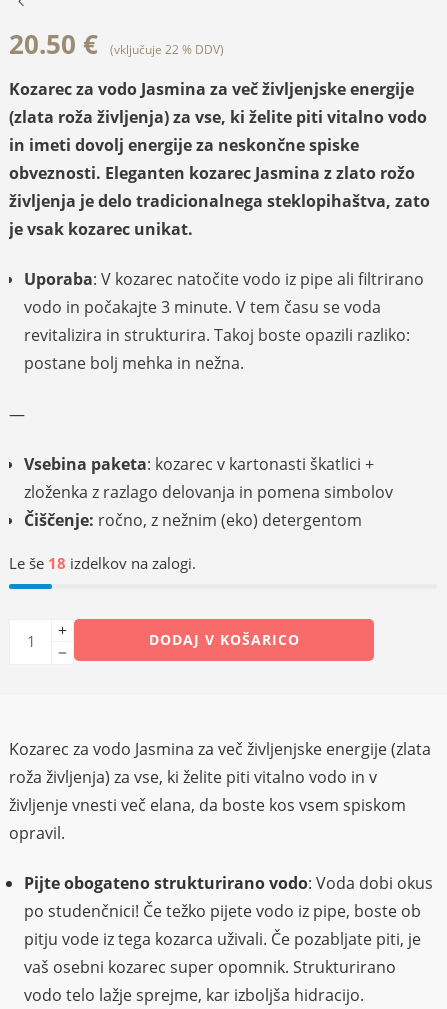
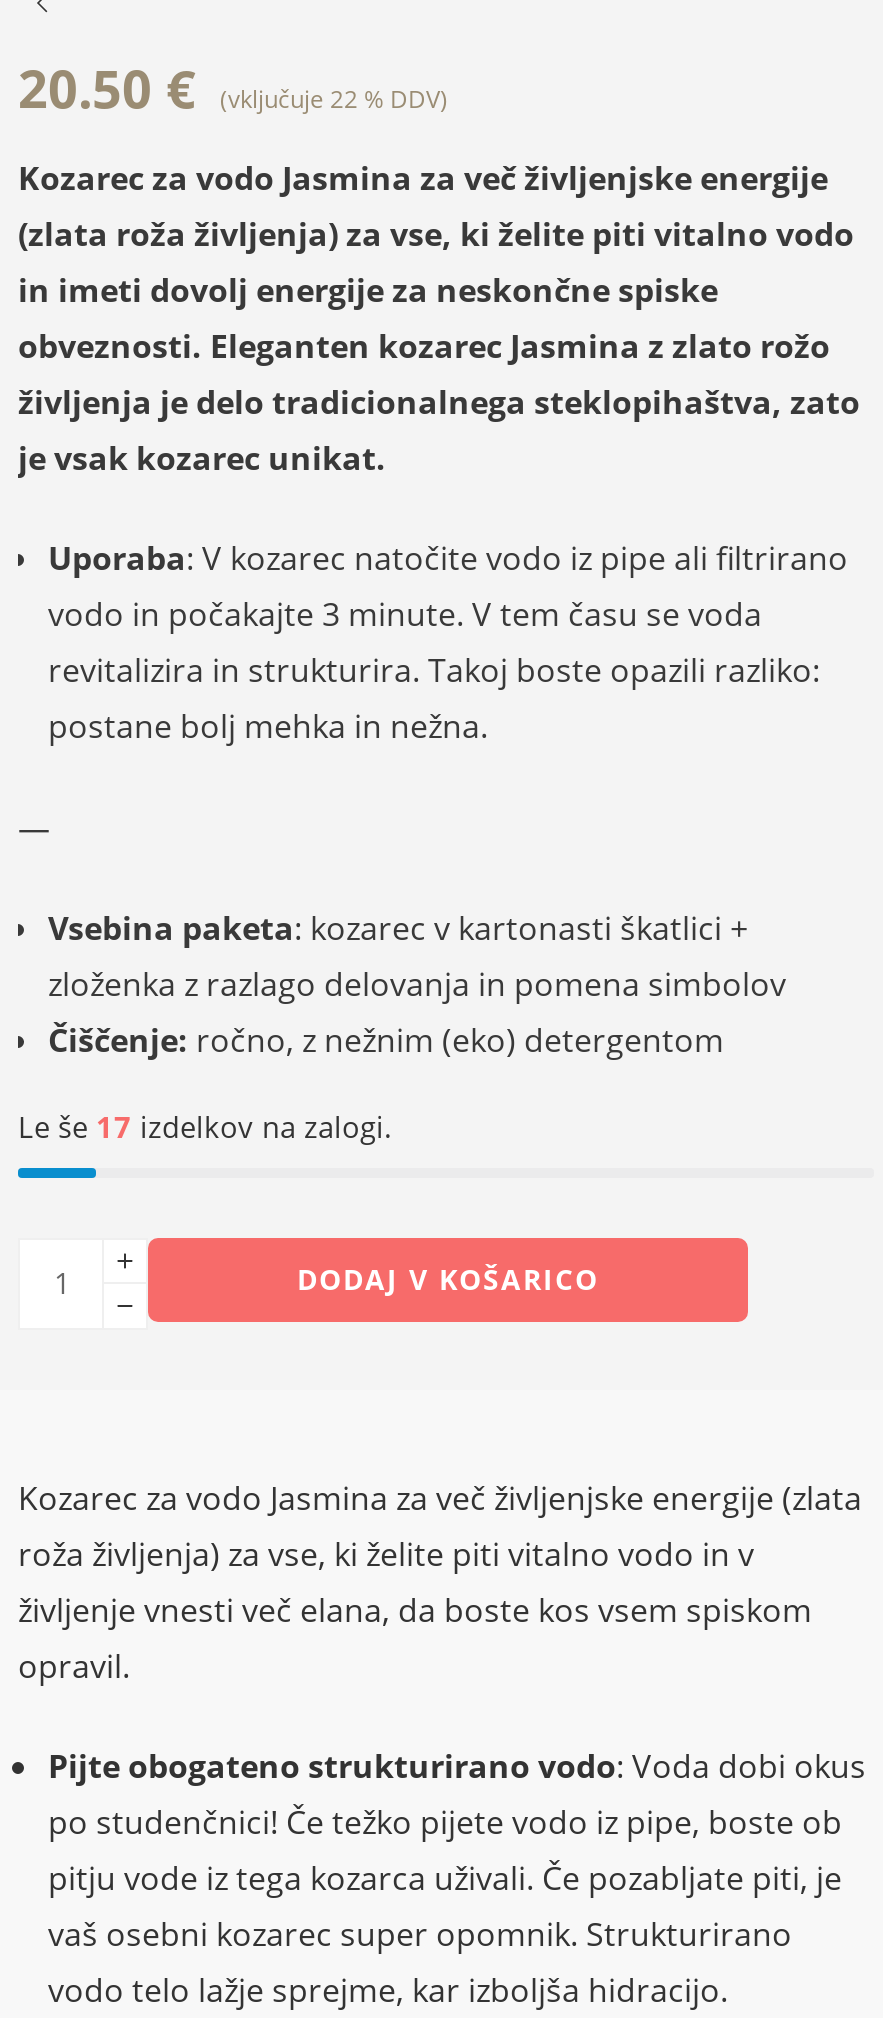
- Le še 18 izdelkov na zalogi.
+ Le še 17 izdelkov na zalogi.
